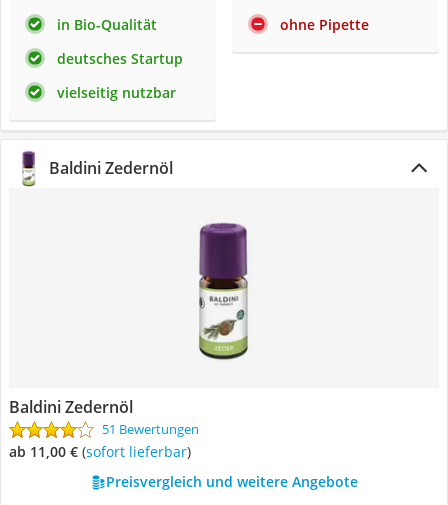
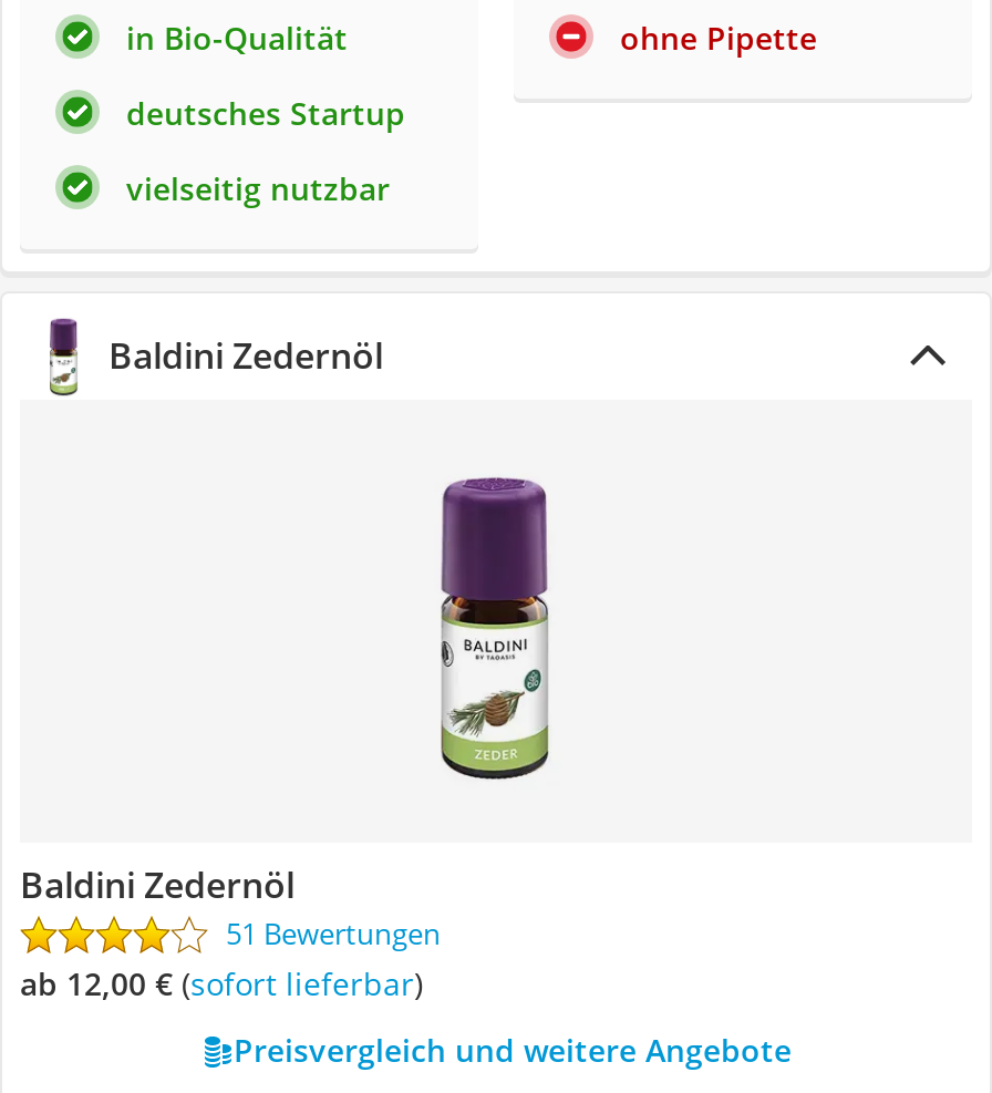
- ab 11,00 €( Sofort lieferbar)
+ ab 12,00 €( Sofort lieferbar)
